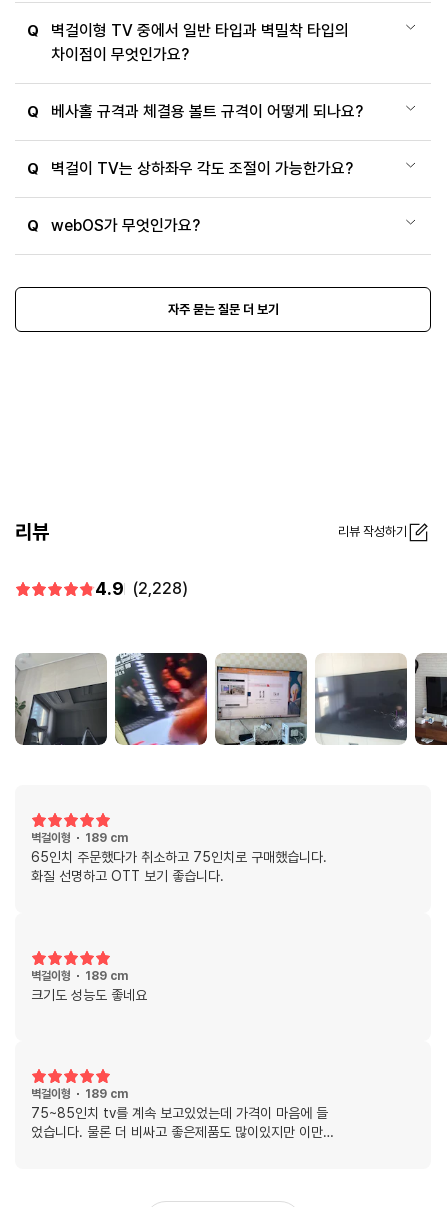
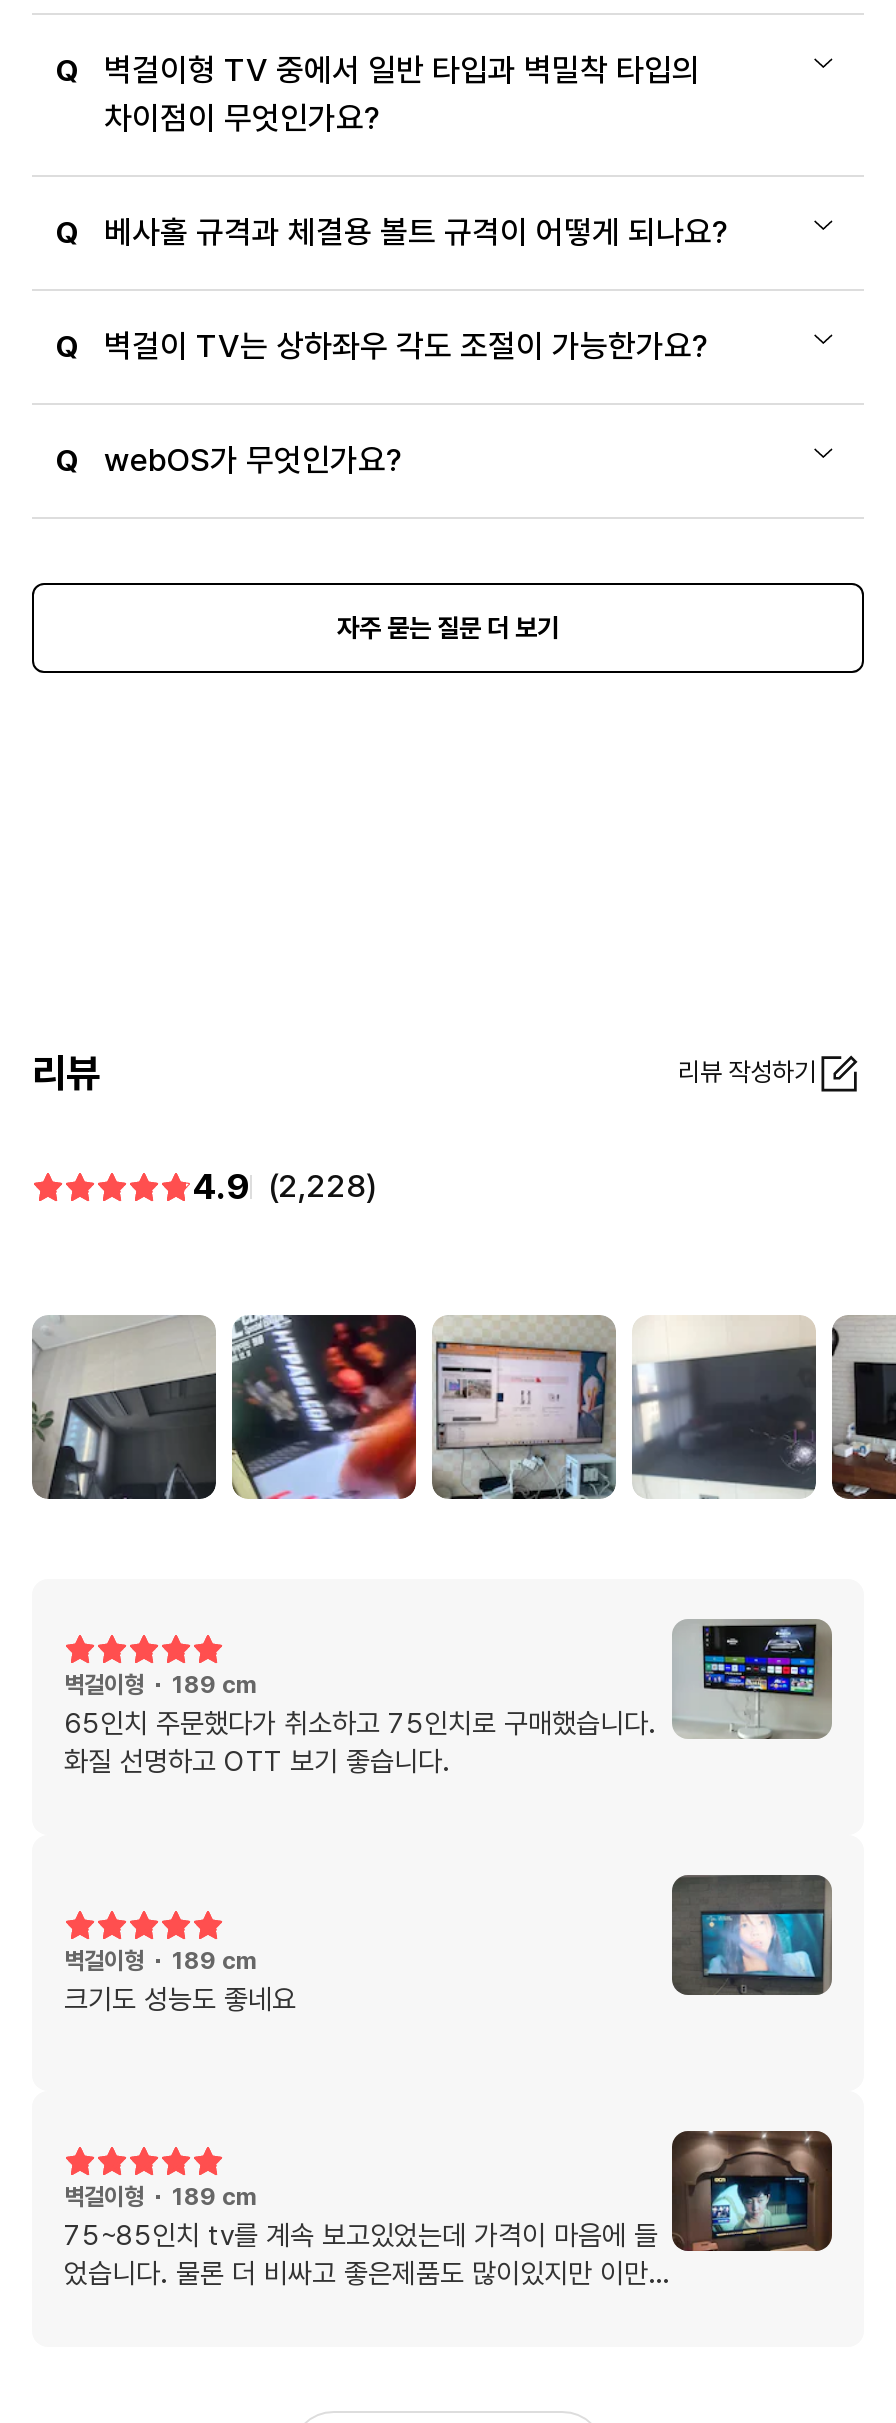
+ [image]

+ [image]

+ [image]
